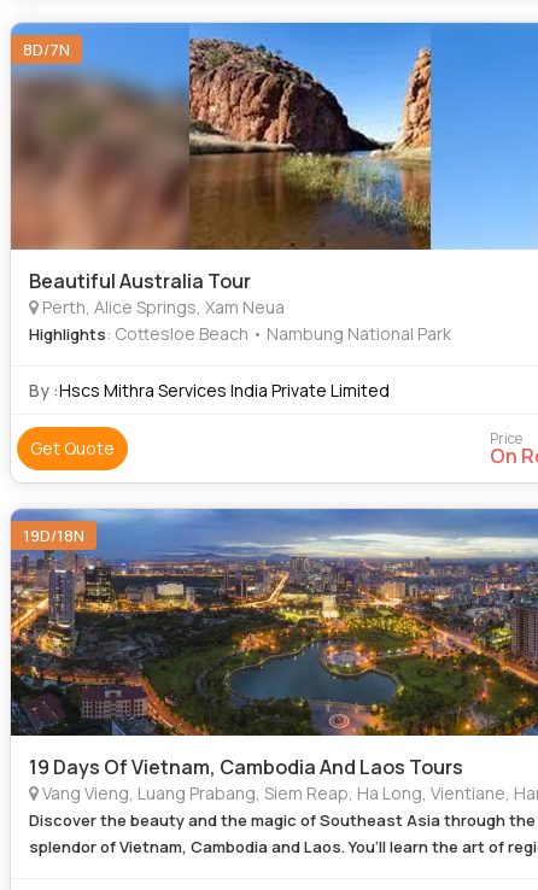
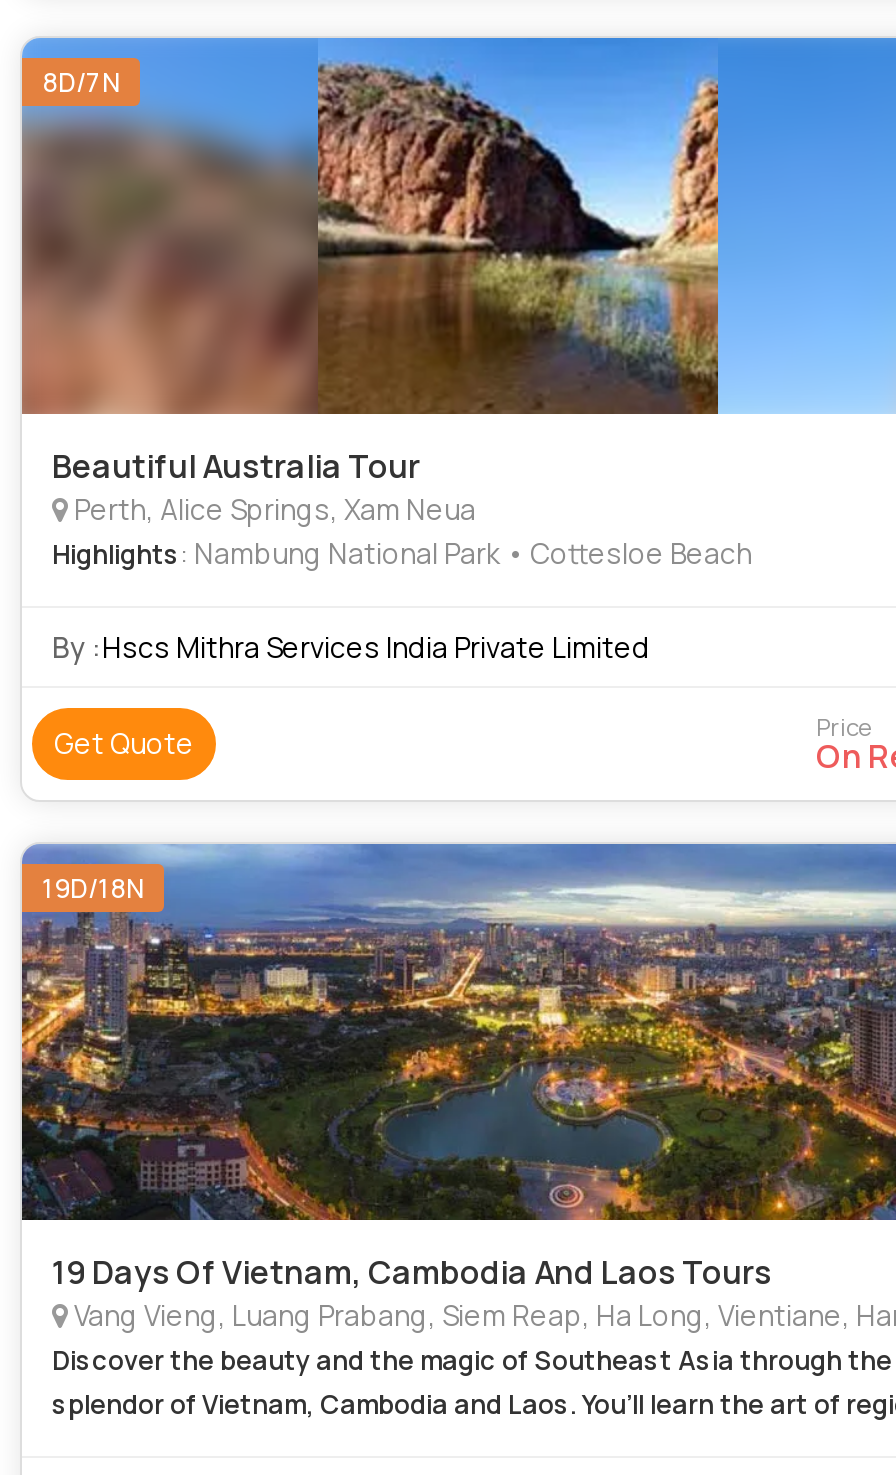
- Highlights: Cottesloe Beach • Nambung National Park
+ Highlights: Nambung National Park • Cottesloe Beach
